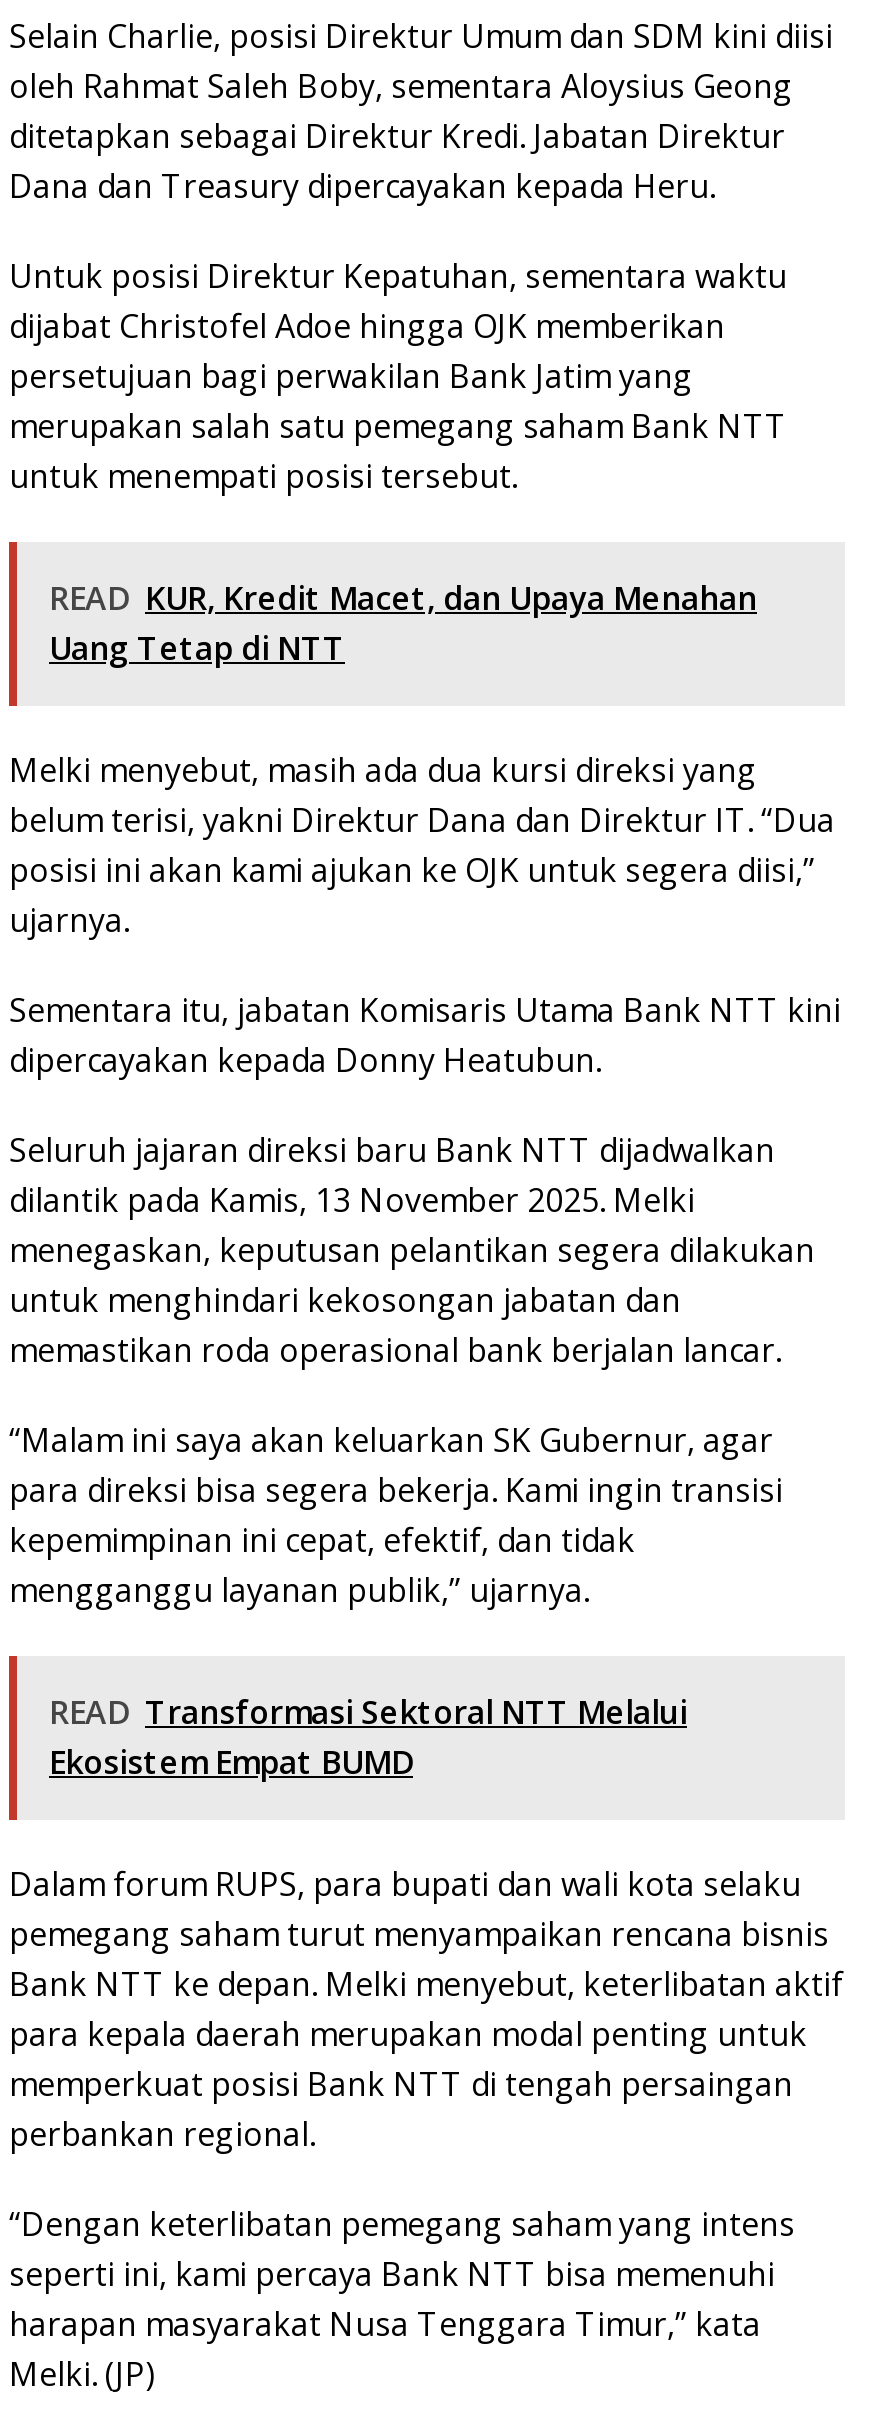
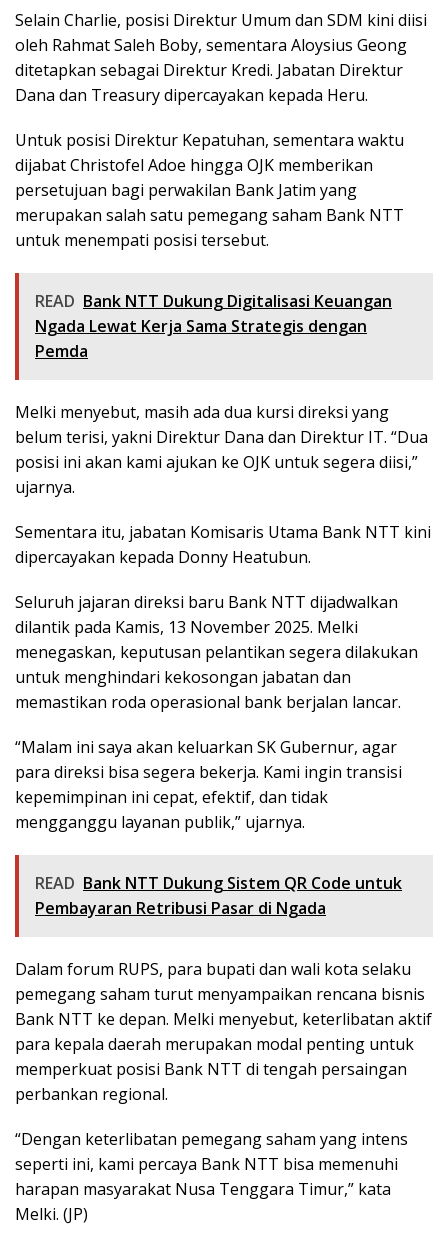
- READ KUR, Kredit Macet, dan Upaya Menahan
- Uang Tetap di NTT
+ READ Bank NTT Dukung Digitalisasi Keuangan
+ Ngada Lewat Kerja Sama Strategis dengan
+ Pemda

- READ Transformasi Sektoral NTT Melalui
- Ekosistem Empat BUMD
+ READ Bank NTT Dukung Sistem QR Code untuk
+ Pembayaran Retribusi Pasar di Ngada
